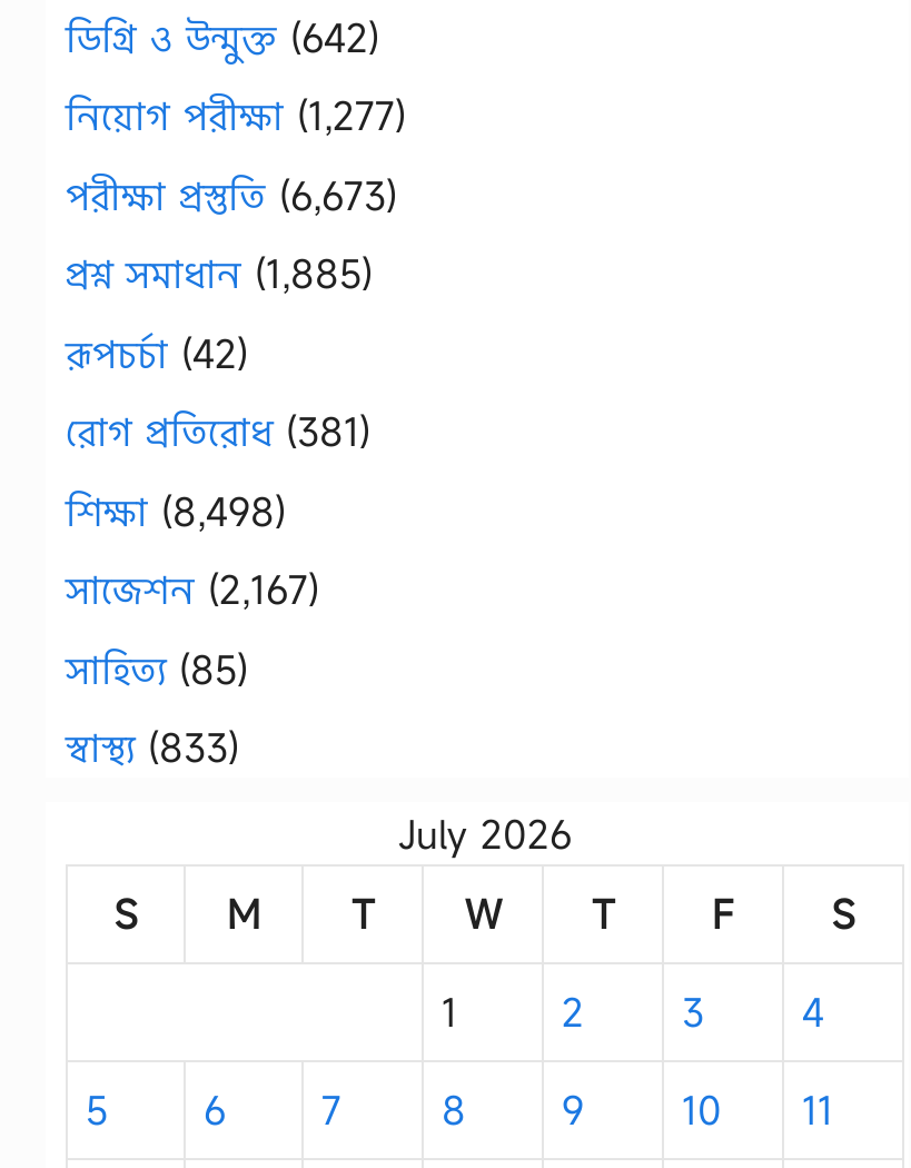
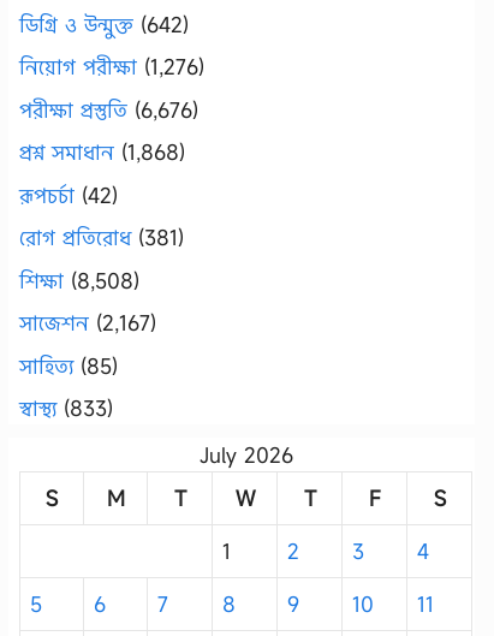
- নিয়োগ পরীক্ষা (1,277)
+ নিয়োগ পরীক্ষা (1,276)

- পরীক্ষা প্রস্তুতি (6,673)
+ পরীক্ষা প্রস্তুতি (6,676)

- প্রশ্ন সমাধান (1,885)
+ প্রশ্ন সমাধান (1,868)

- শিক্ষা (8,498)
+ শিক্ষা (8,508)
